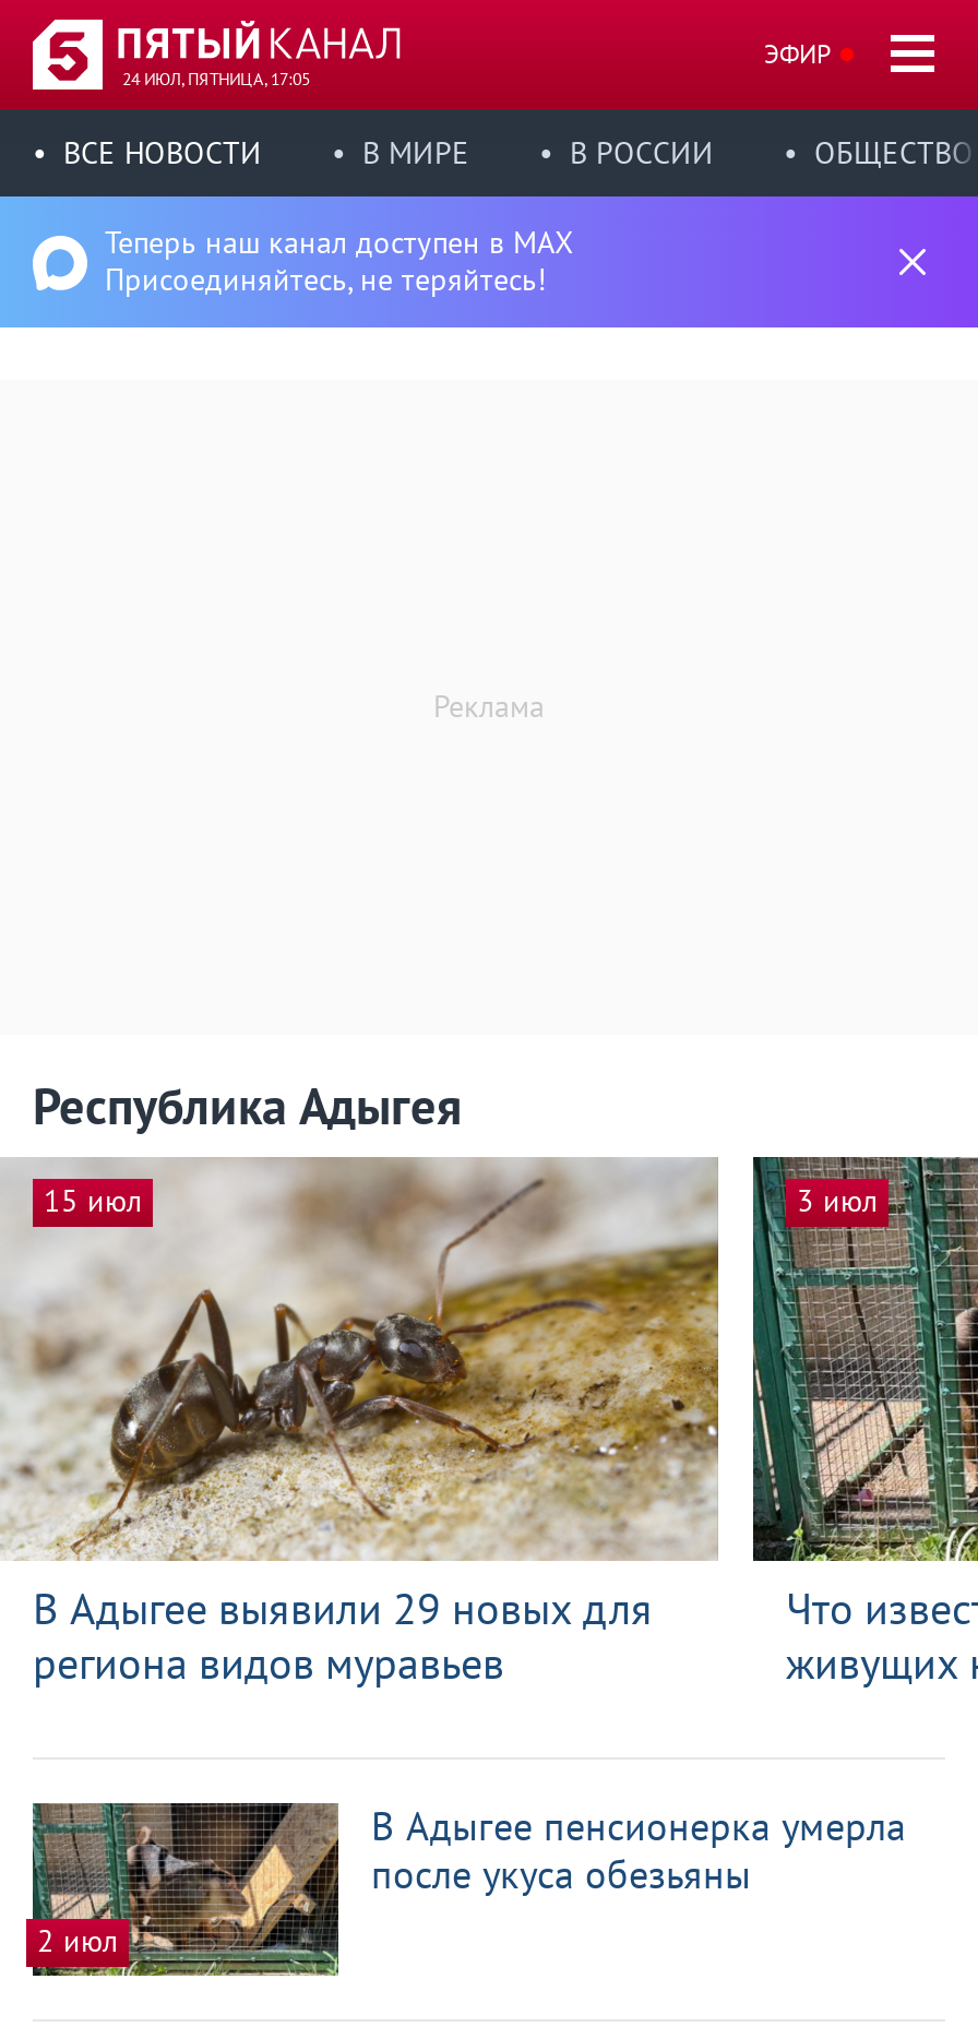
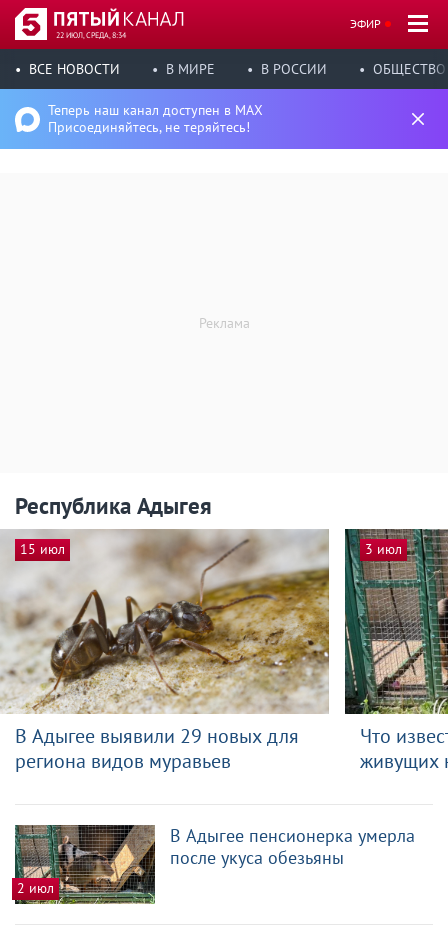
- 24 ИЮЛ, ПЯТНИЦА, 17:05
+ 22 ИЮЛ, СРЕДА, 8:34
